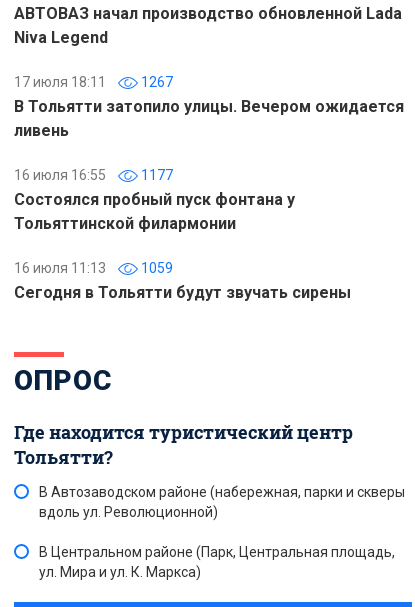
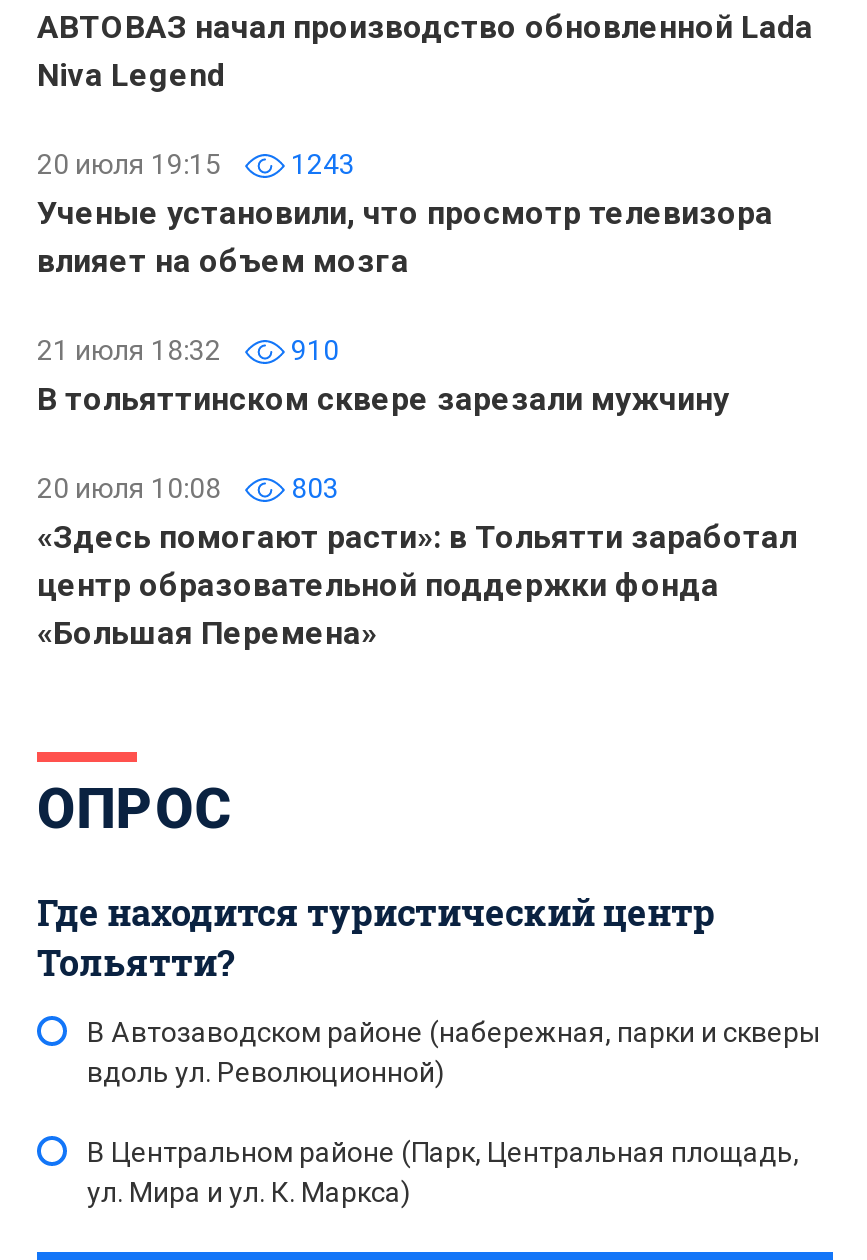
- 17 июля 18:11
- 1267
- В Тольятти затопило улицы. Вечером ожидается
- ливень
+ 20 июля 19:15
+ 1243
+ Ученые установили, что просмотр телевизора
+ влияет на объем мозга

- 16 июля 16:55
- 1177
- Состоялся пробный пуск фонтана у
- Тольяттинской филармонии
+ 21 июля 18:32
+ 910
+ В тольяттинском сквере зарезали мужчину

- 16 июля 11:13
- 1059
- Сегодня в Тольятти будут звучать сирены
+ 20 июля 10:08
+ 803
+ «Здесь помогают расти»: в Тольятти заработал
+ центр образовательной поддержки фонда
+ «Большая Перемена»
